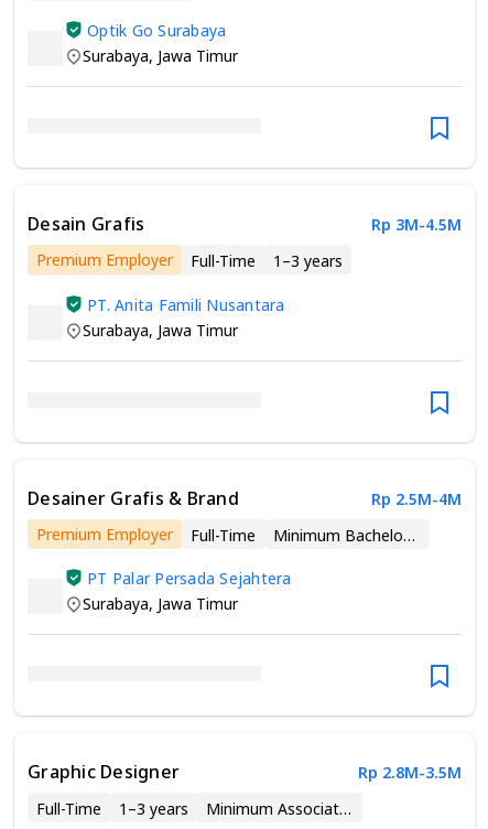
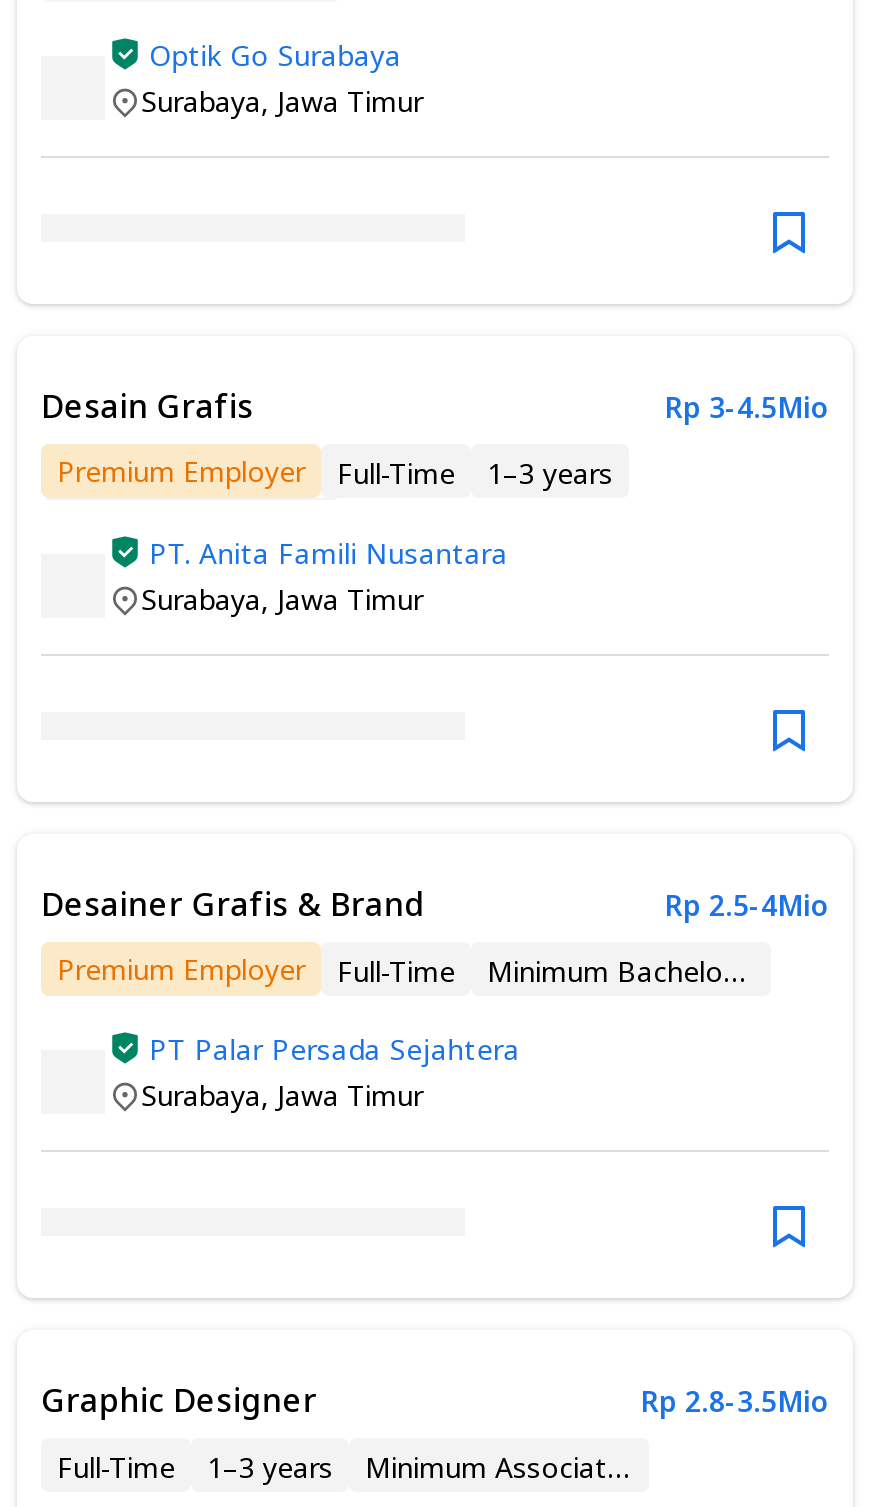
- Rp 3M-4.5M
+ Rp 3-4.5Mio

- Rp 2.5M-4M
+ Rp 2.5-4Mio

- Rp 2.8M-3.5M
+ Rp 2.8-3.5Mio
